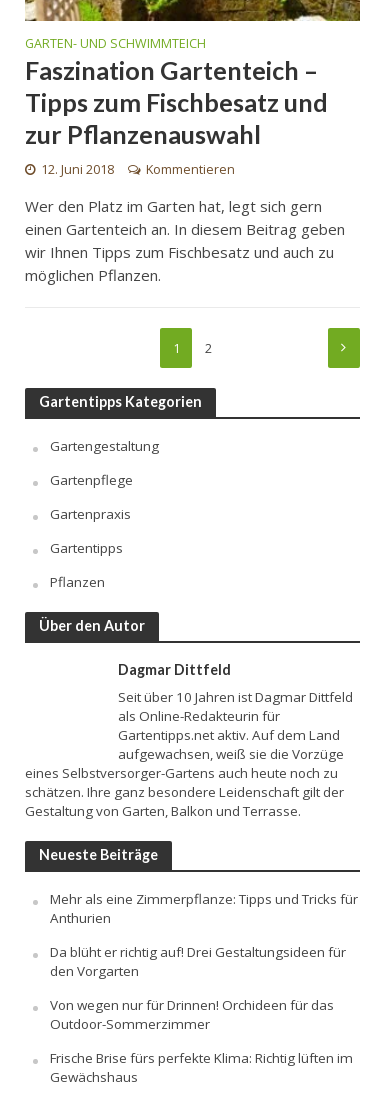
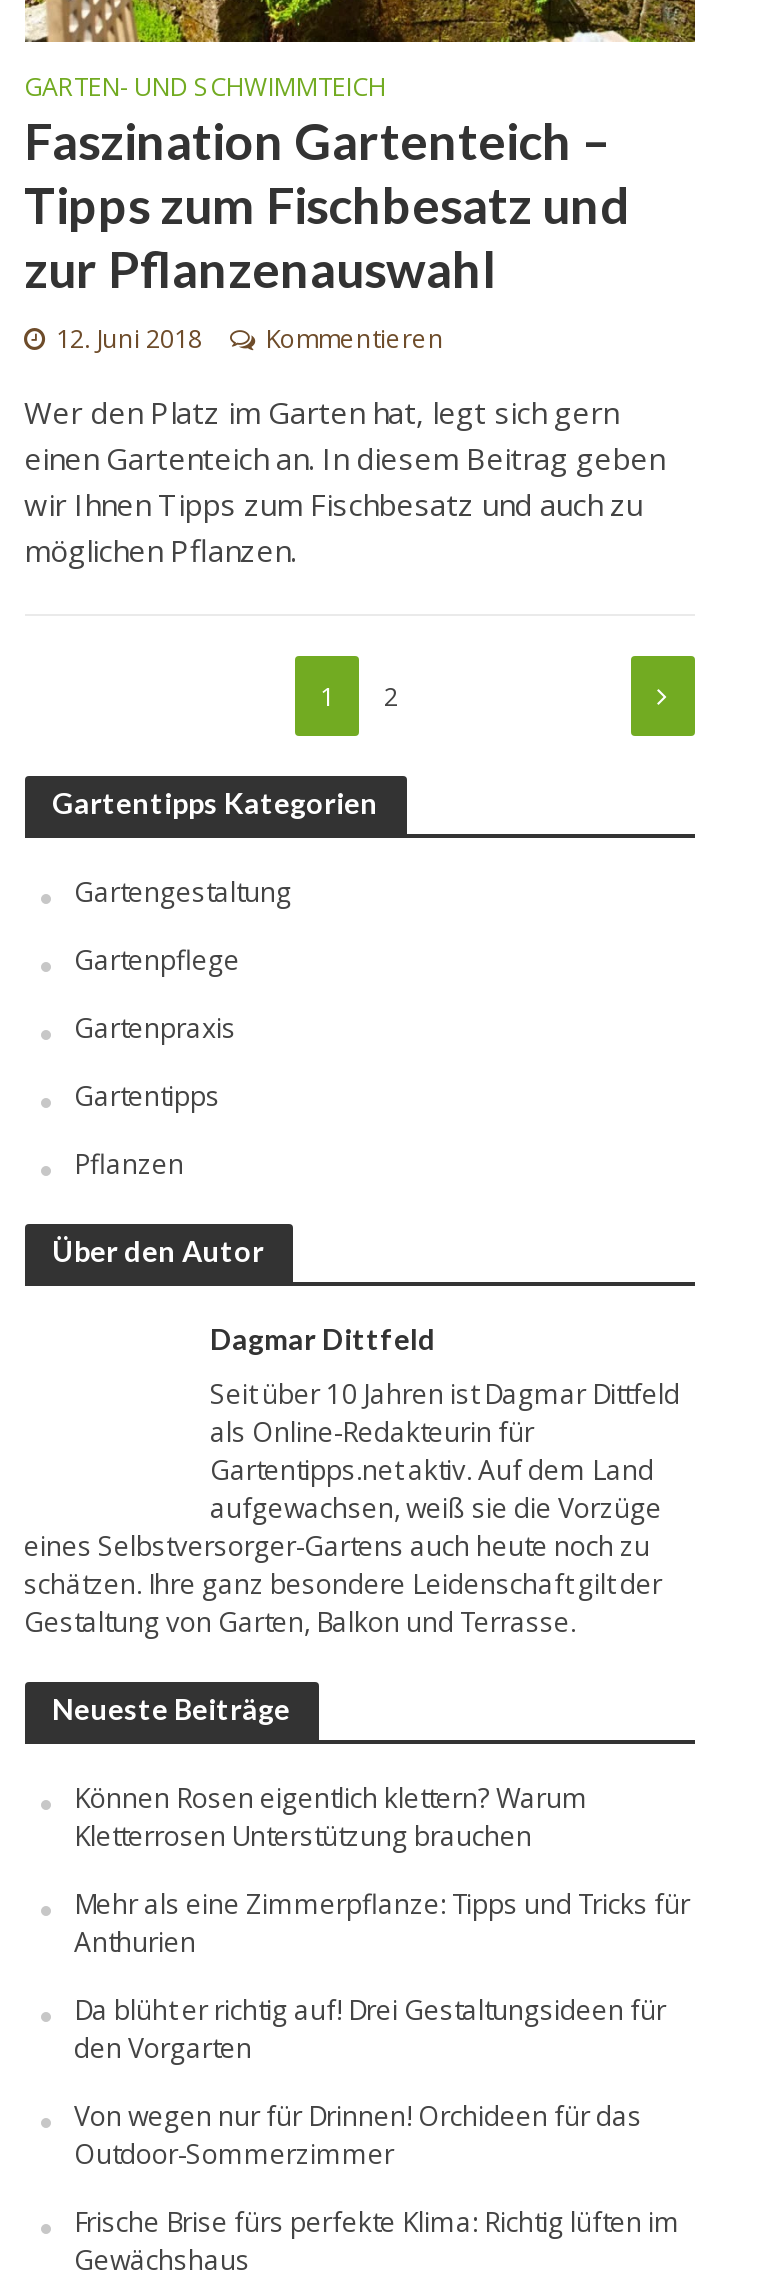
+ Können Rosen eigentlich klettern? Warum
+ Kletterrosen Unterstützung brauchen
